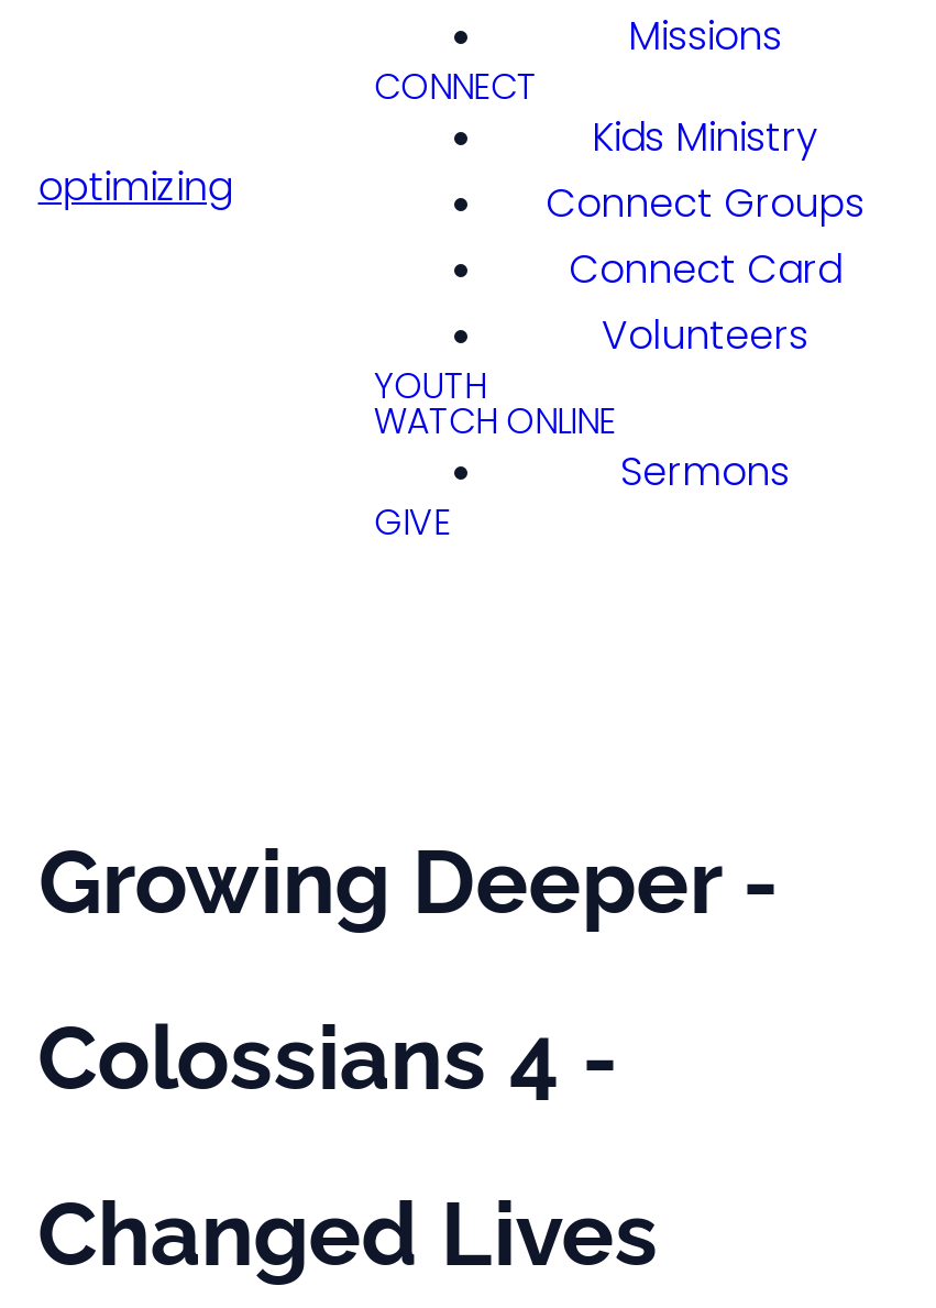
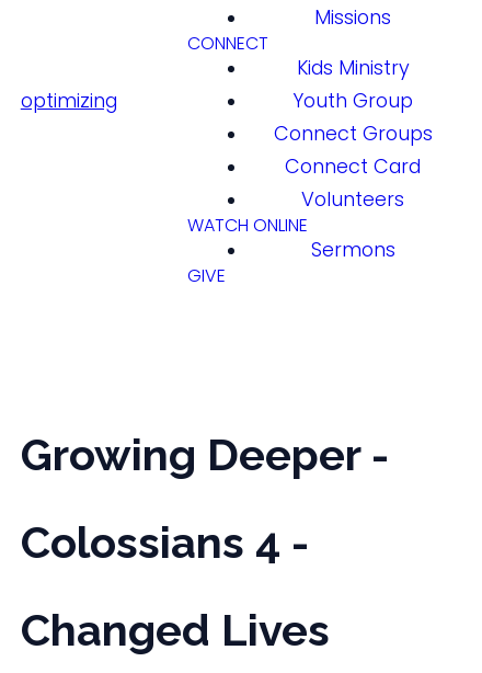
moved down: Connect Groups | Connect Card | Volunteers

+ Youth Group

- YOUTH
